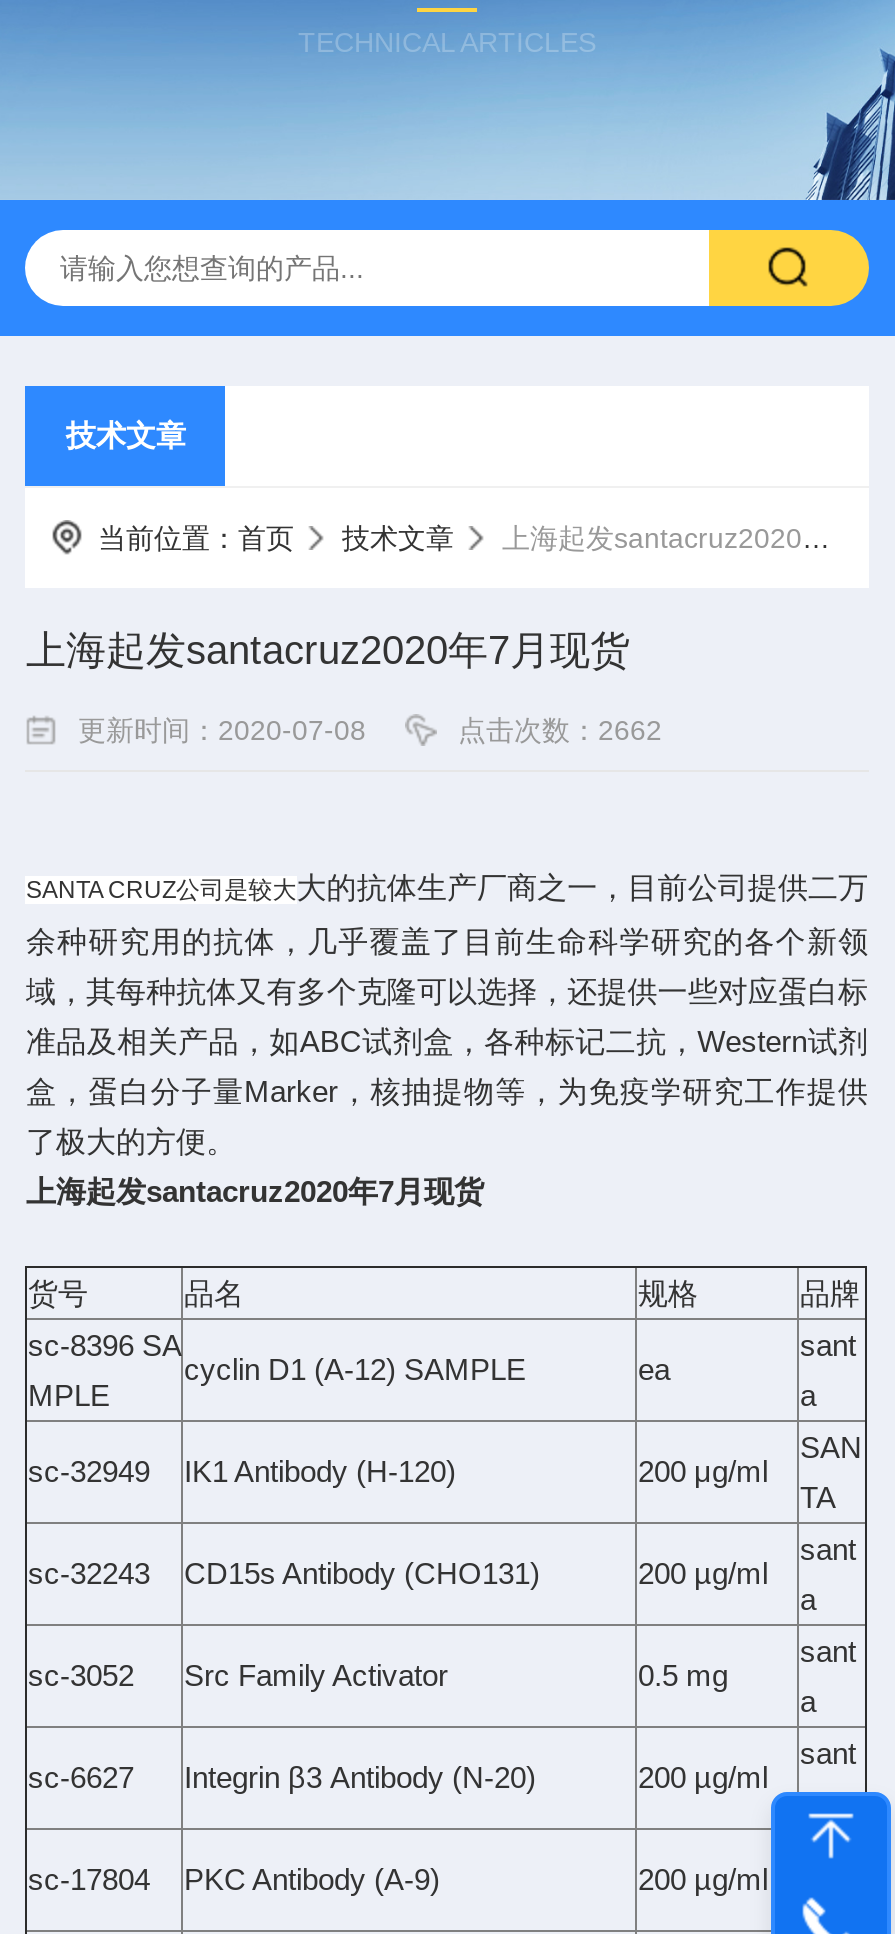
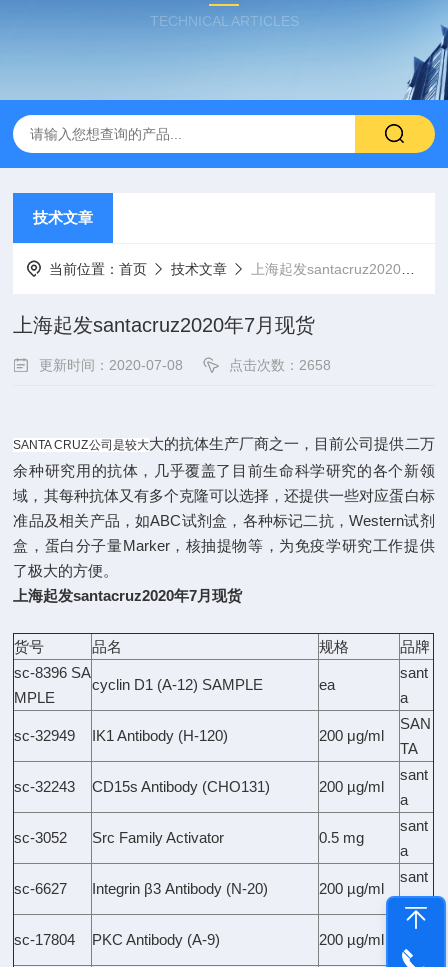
- 点击次数：2662
+ 点击次数：2658
